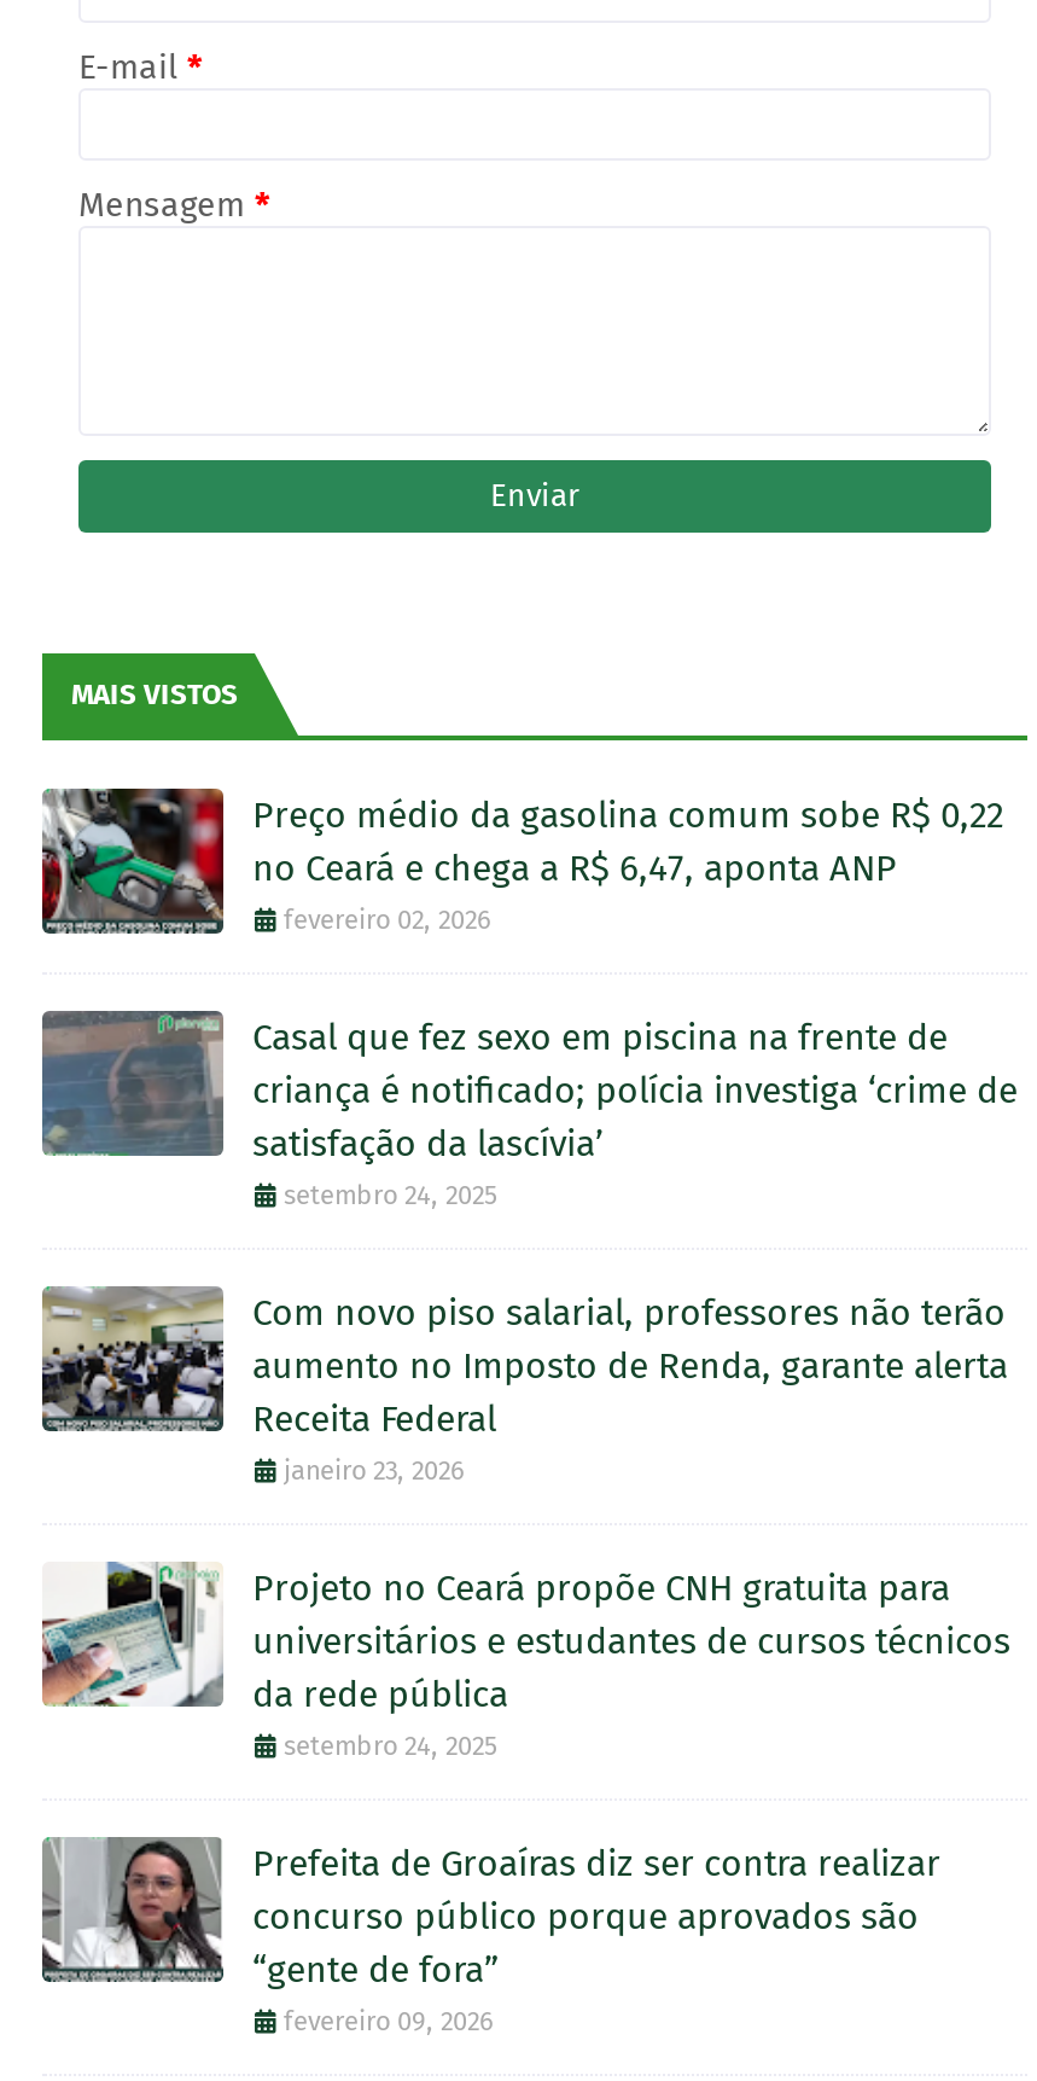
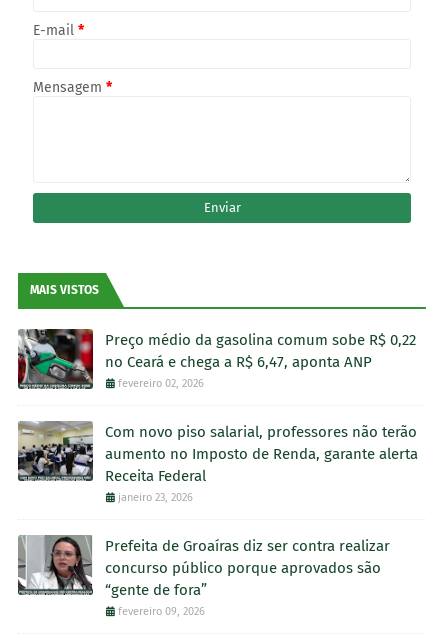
- [image]
- Casal que fez sexo em piscina na frente de
- criança é notificado; polícia investiga ‘crime de
- satisfação da lascívia’
- setembro 24, 2025

- [image]
- Projeto no Ceará propõe CNH gratuita para
- universitários e estudantes de cursos técnicos
- da rede pública
- setembro 24, 2025
